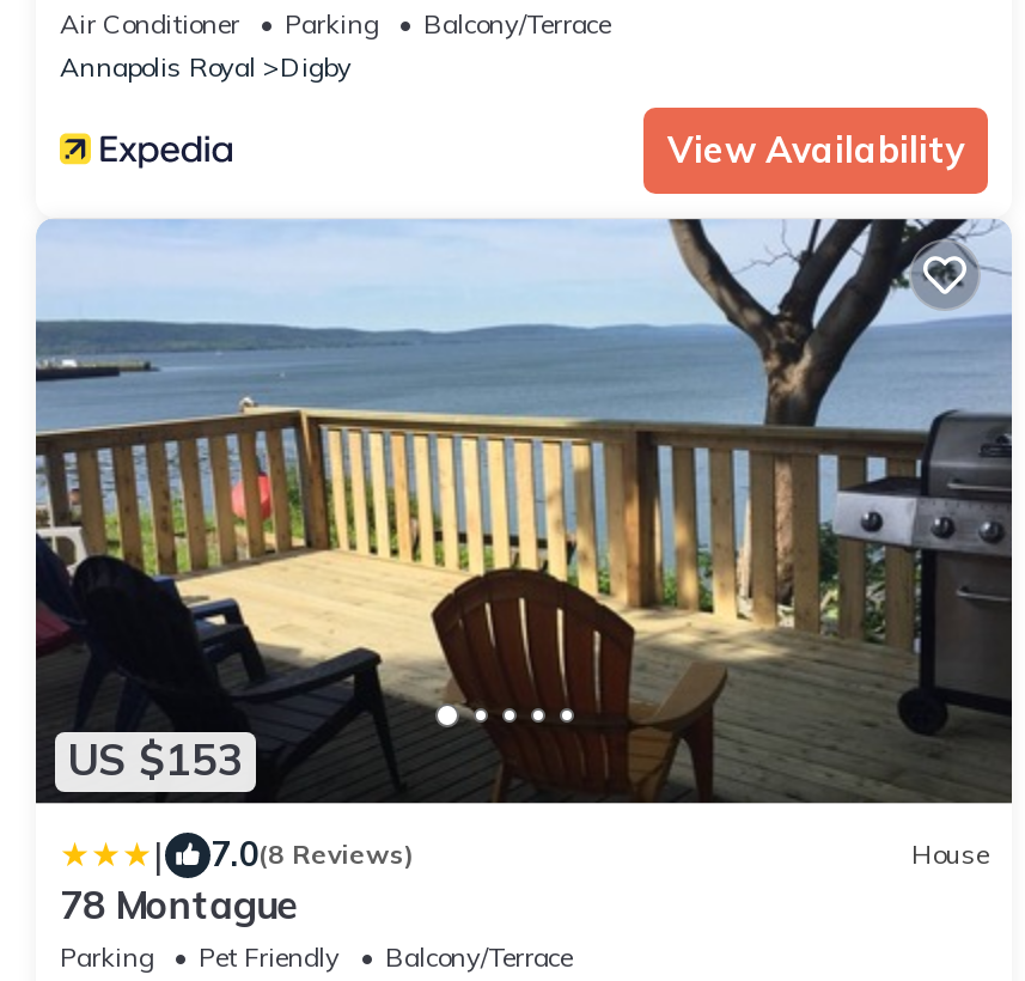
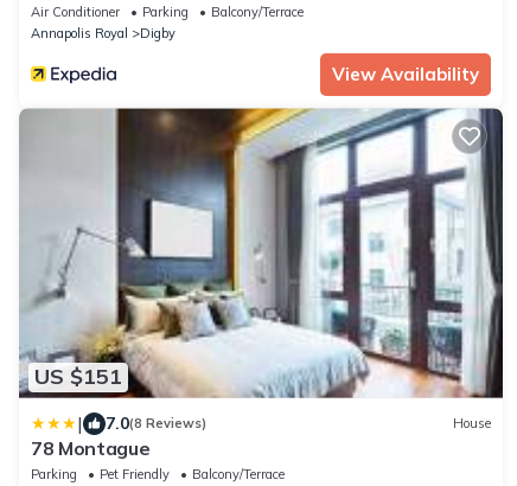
- [image]
- US $153
+ [image]
+ US $151
